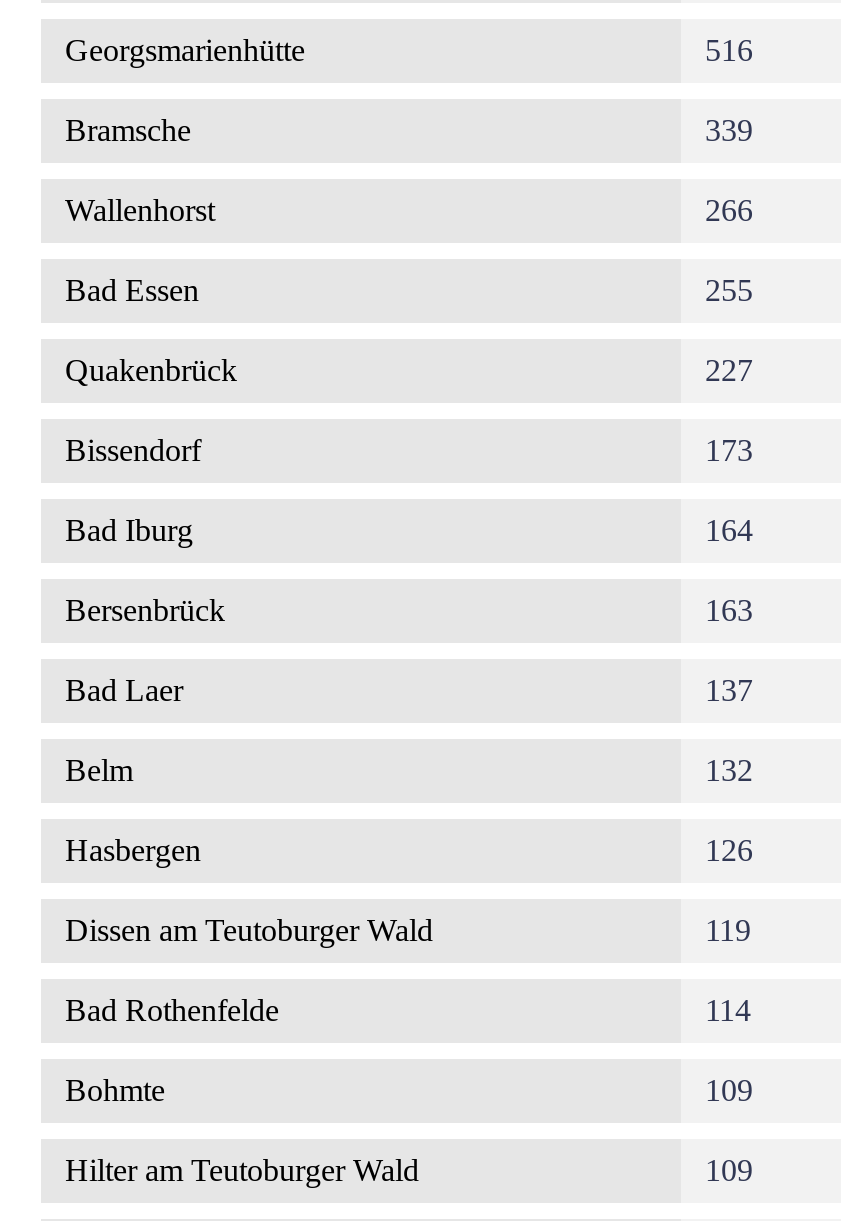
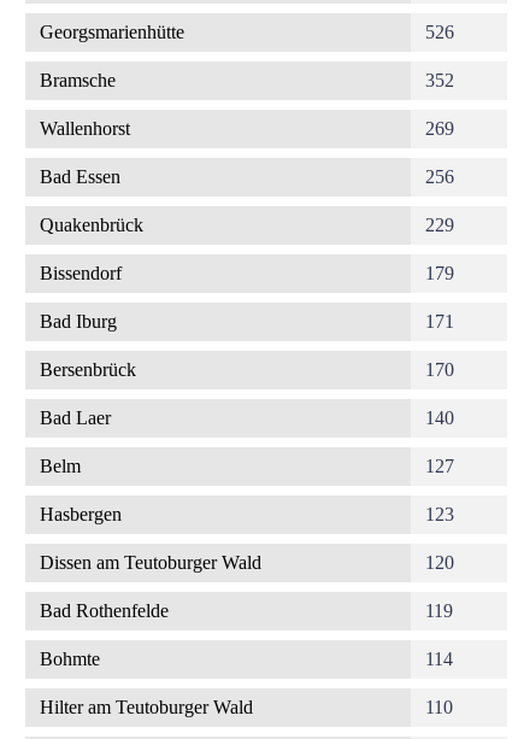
- 516
+ 526

- 339
+ 352

- 266
+ 269

- 255
+ 256

- 227
+ 229

- 173
+ 179

- 164
+ 171

- 163
+ 170

- 137
+ 140

- 132
+ 127

- 126
+ 123

- 119
+ 120

- 114
+ 119

- 109
+ 114

- 109
+ 110
